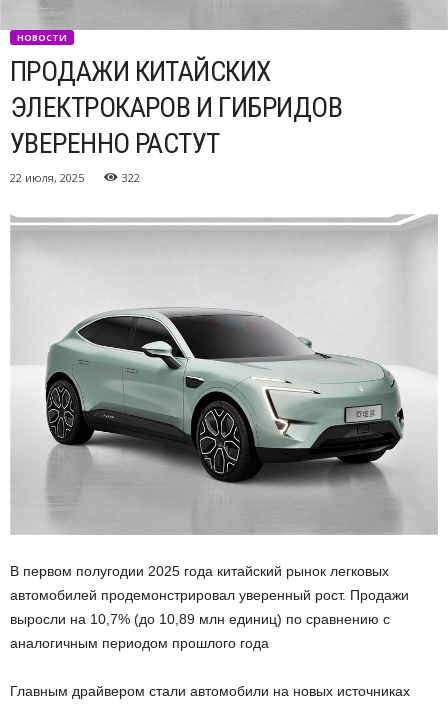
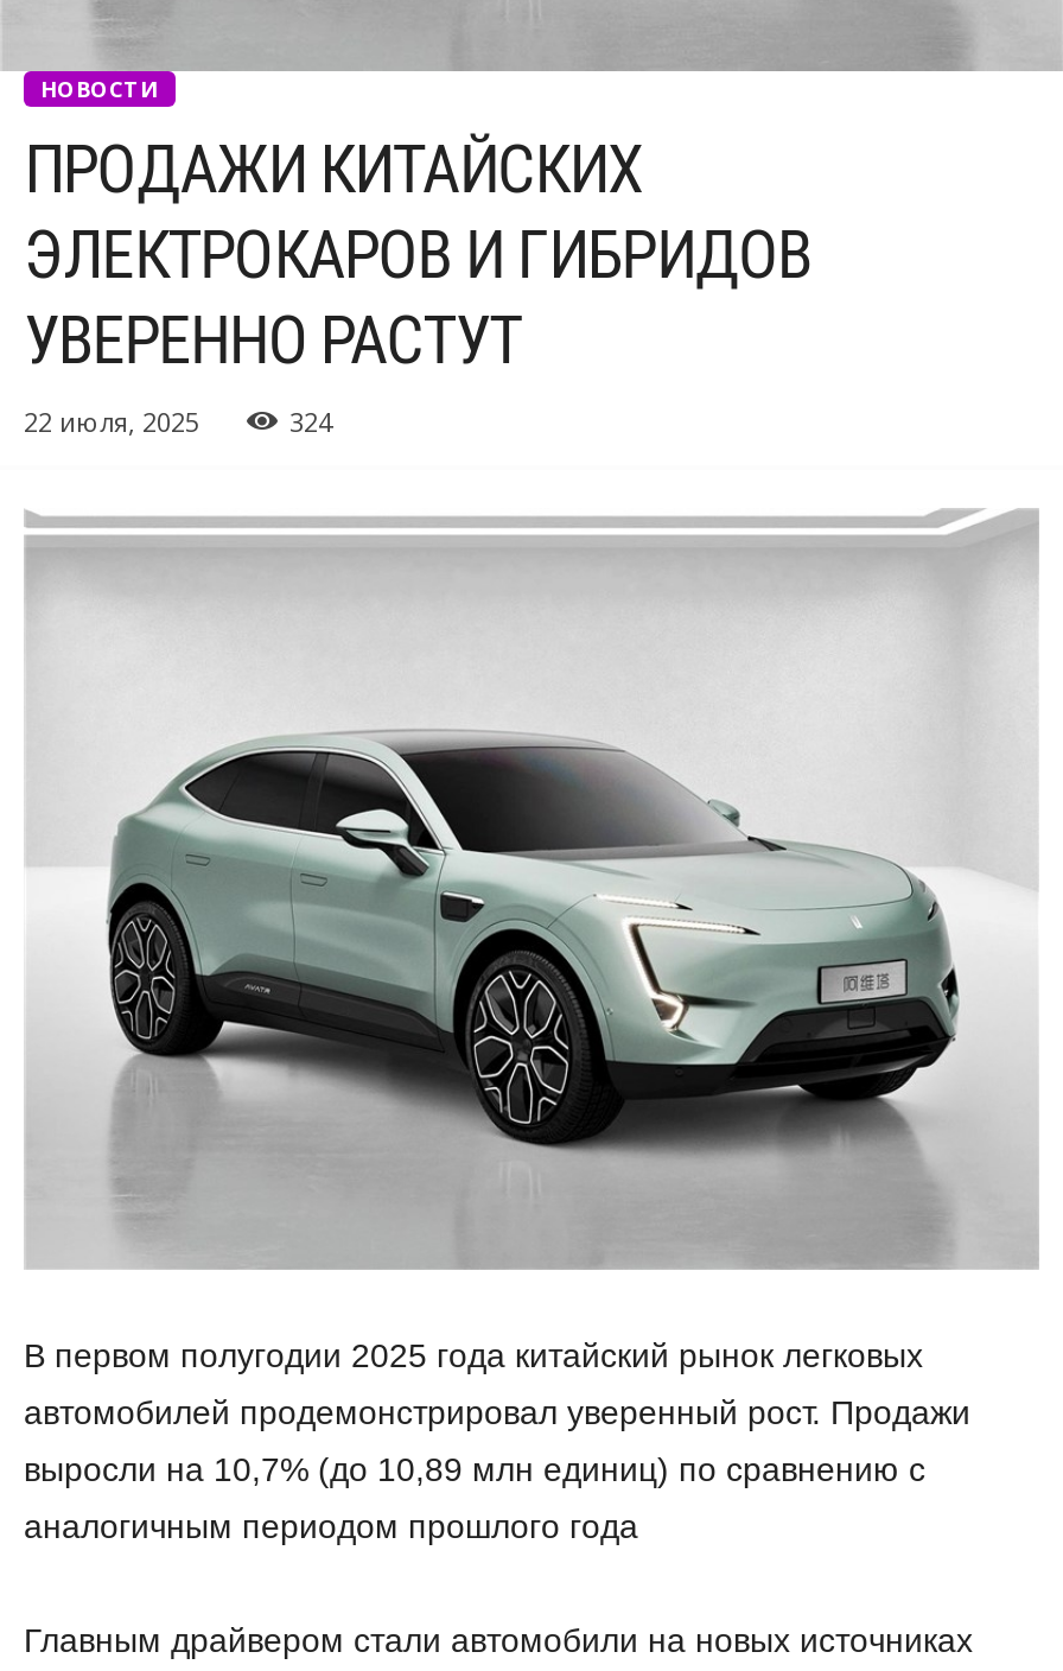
- 322
+ 324
